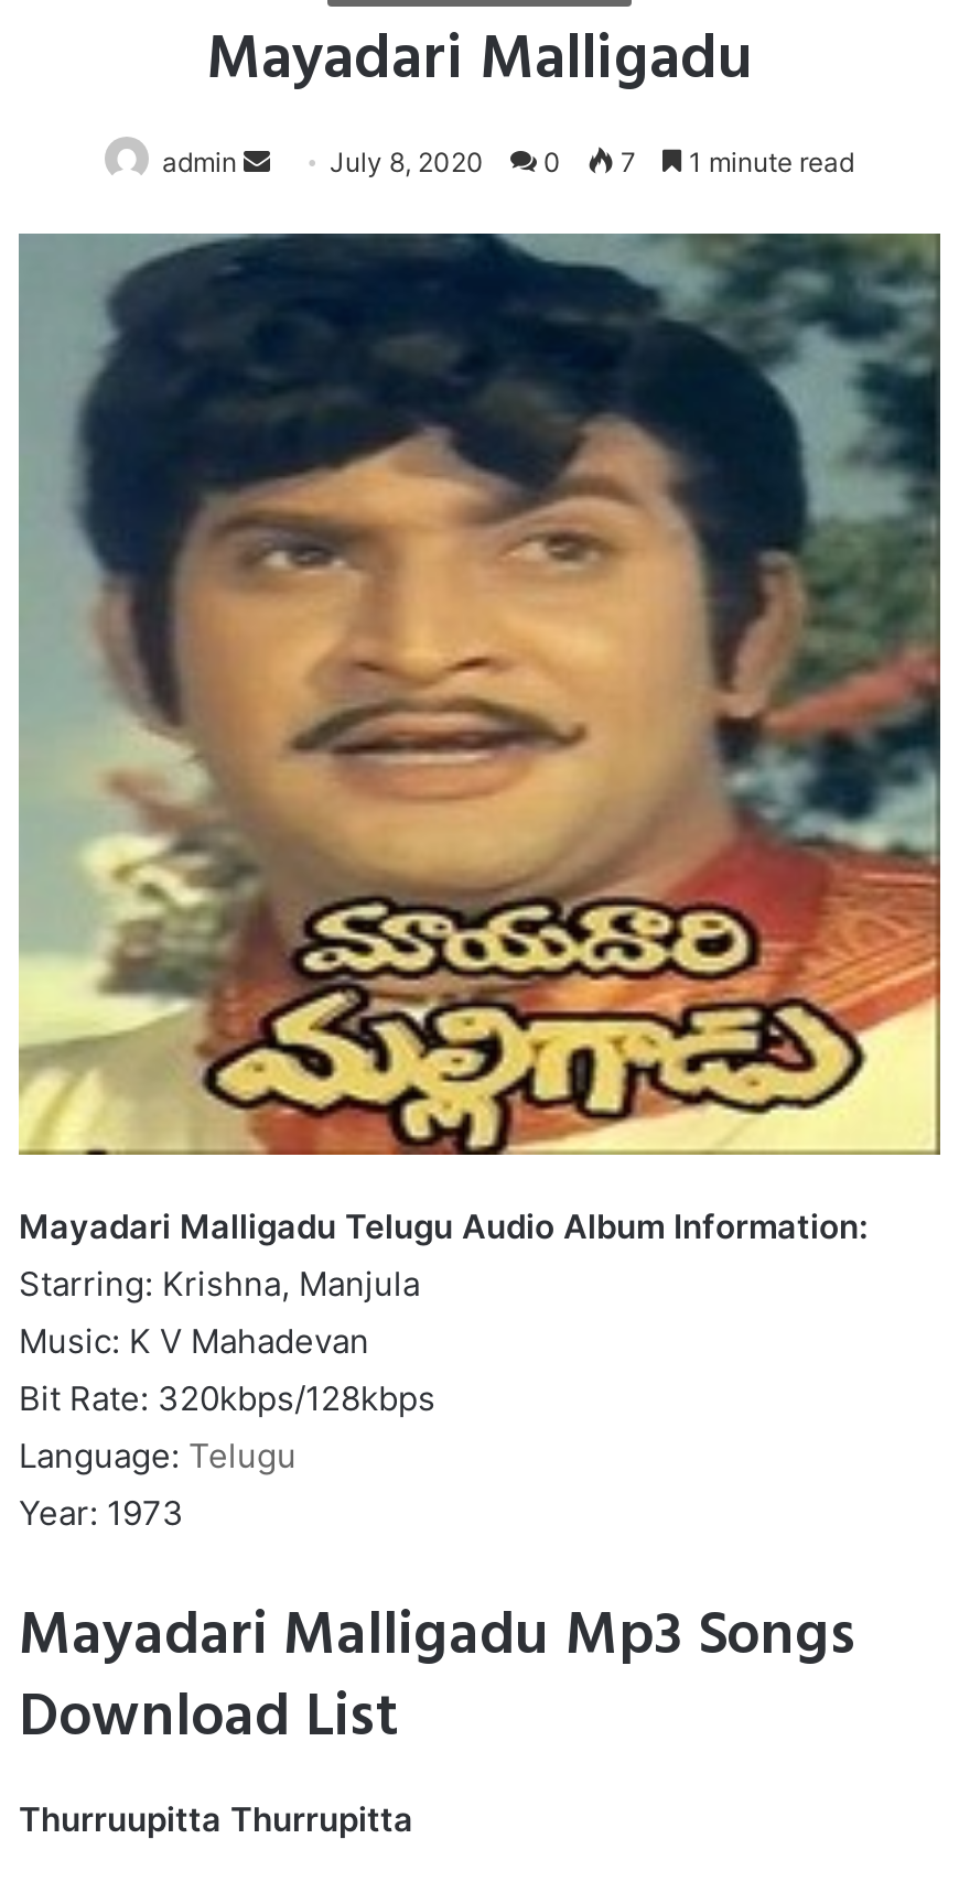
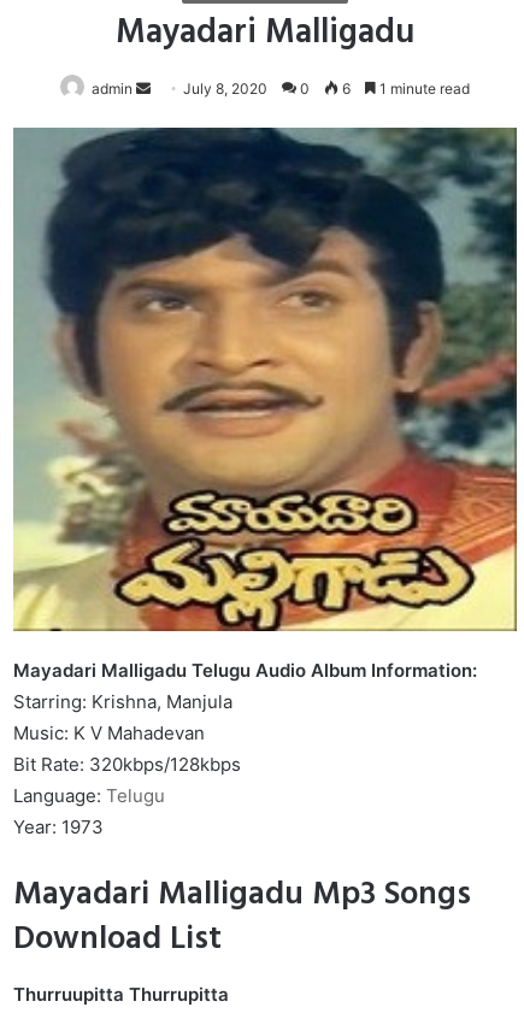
- 7
+ 6
